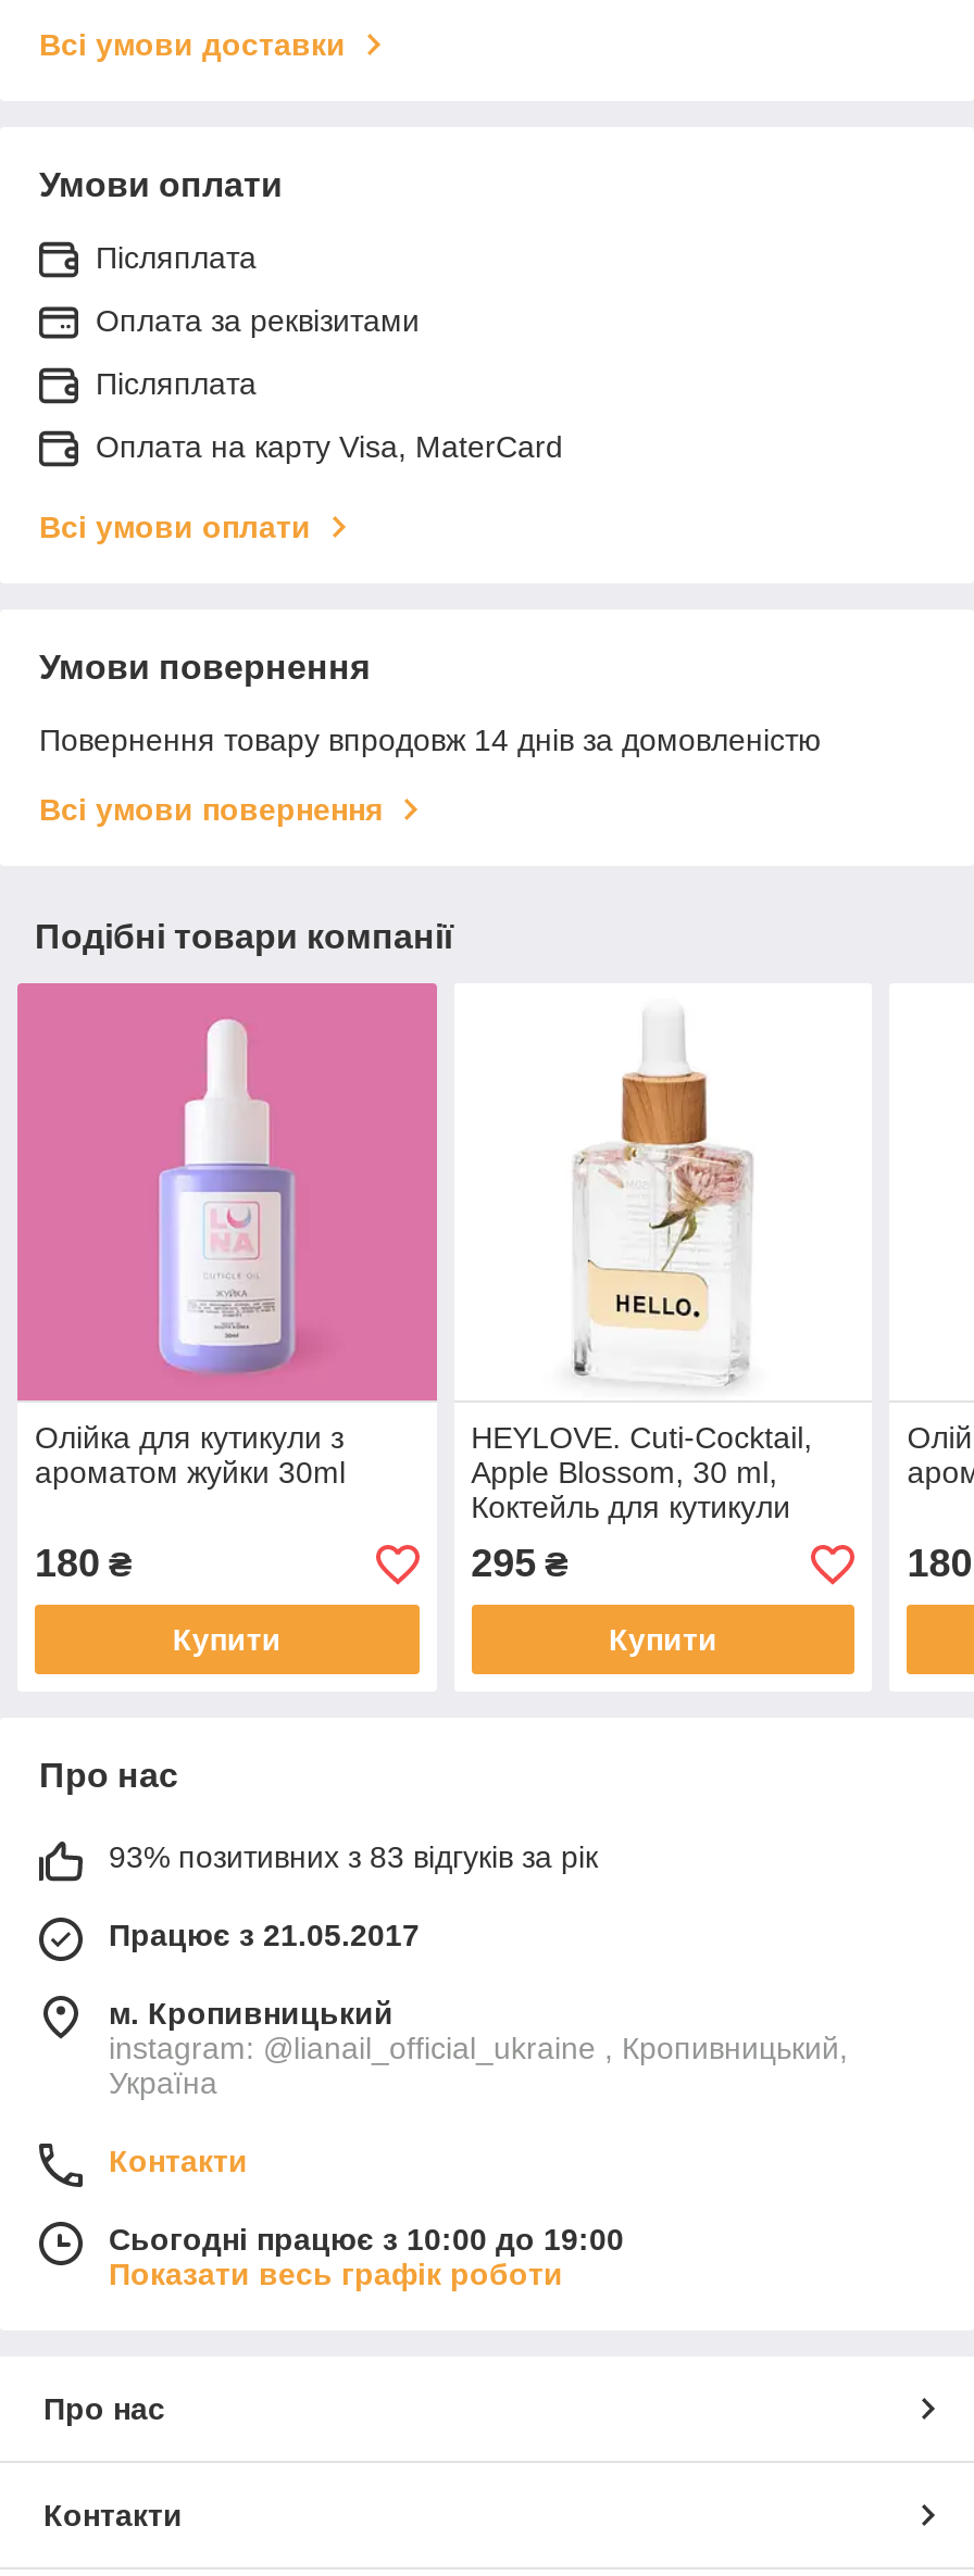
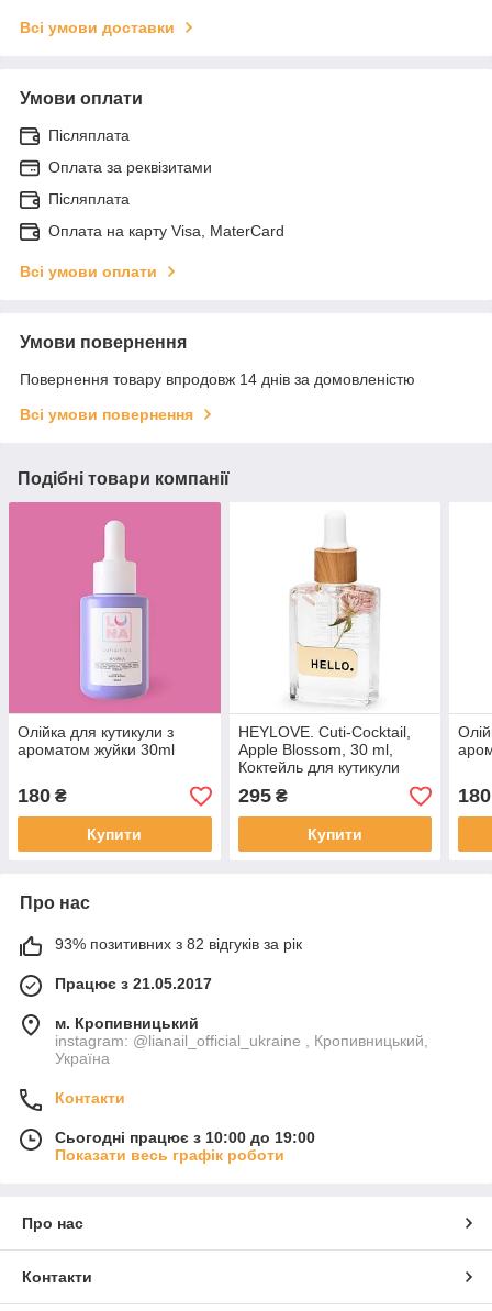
- 93% позитивних з 83 відгуків за рік
+ 93% позитивних з 82 відгуків за рік
